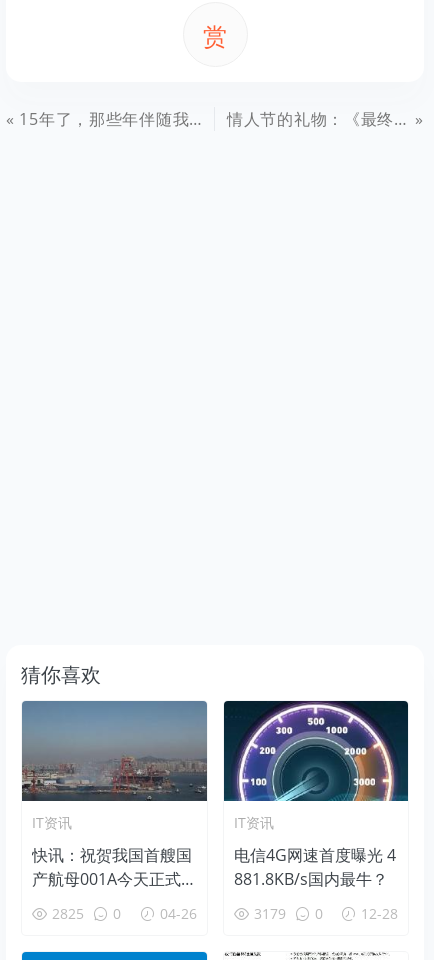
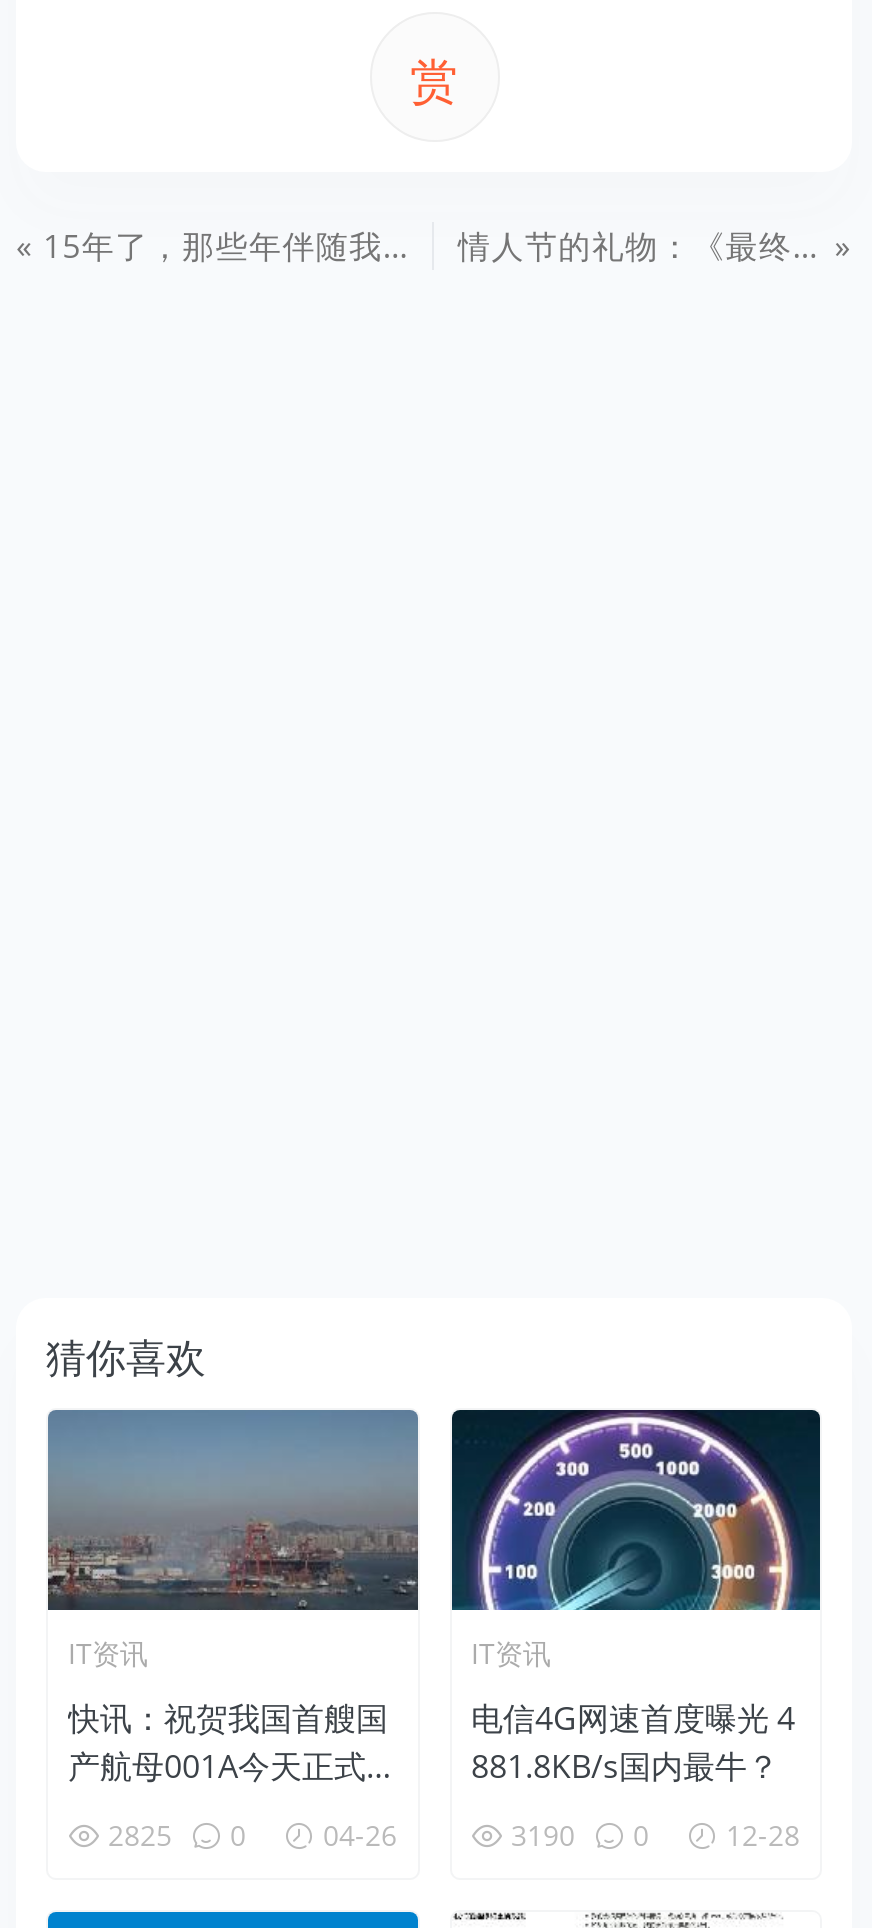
- 3179 0 12-28
+ 3190 0 12-28
